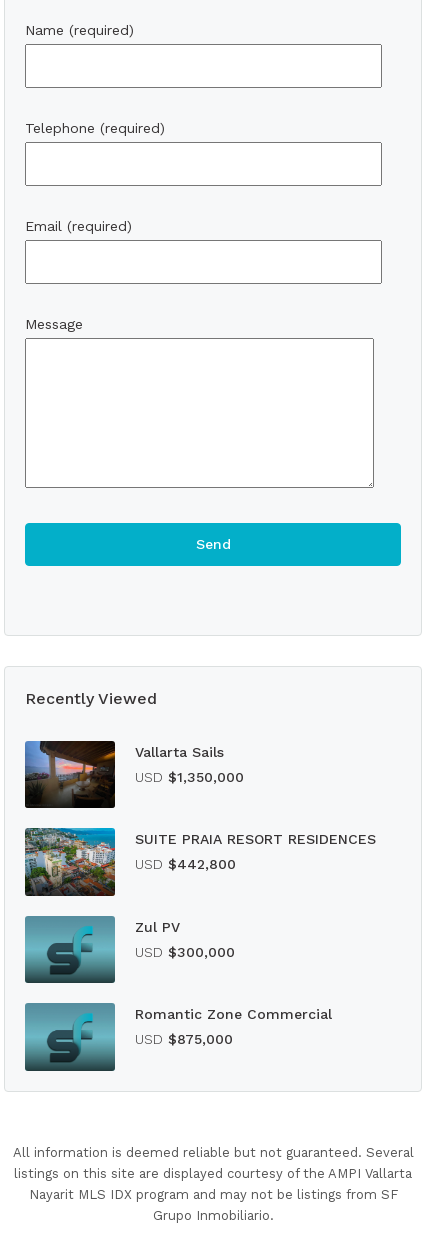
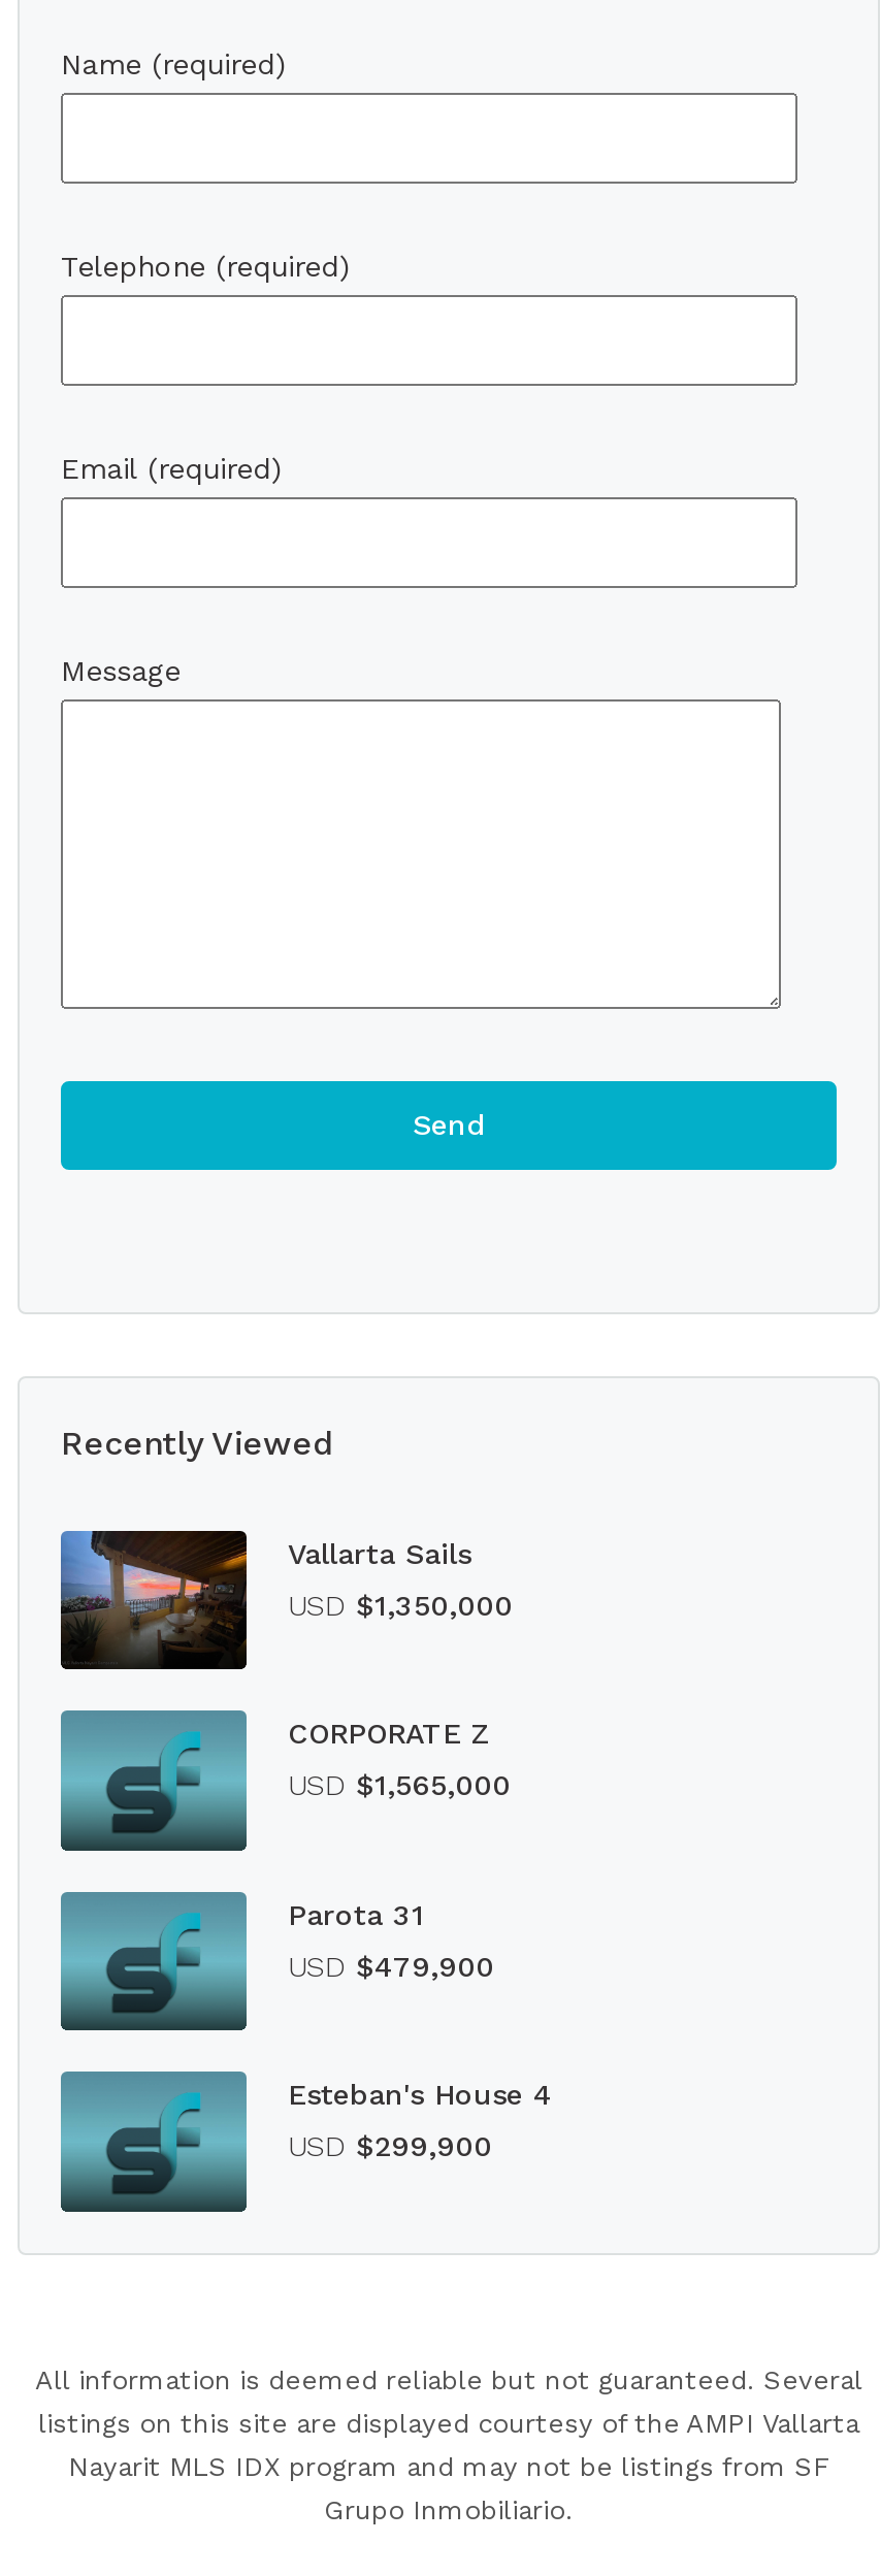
- [image]
- SUITE PRAIA RESORT RESIDENCES
+ [image]
+ CORPORATE Z

- USD $442,800
+ USD $1,565,000

- Zul PV
+ Parota 31

- USD $300,000
+ USD $479,900

- Romantic Zone Commercial
+ Esteban's House 4

- USD $875,000
+ USD $299,900
